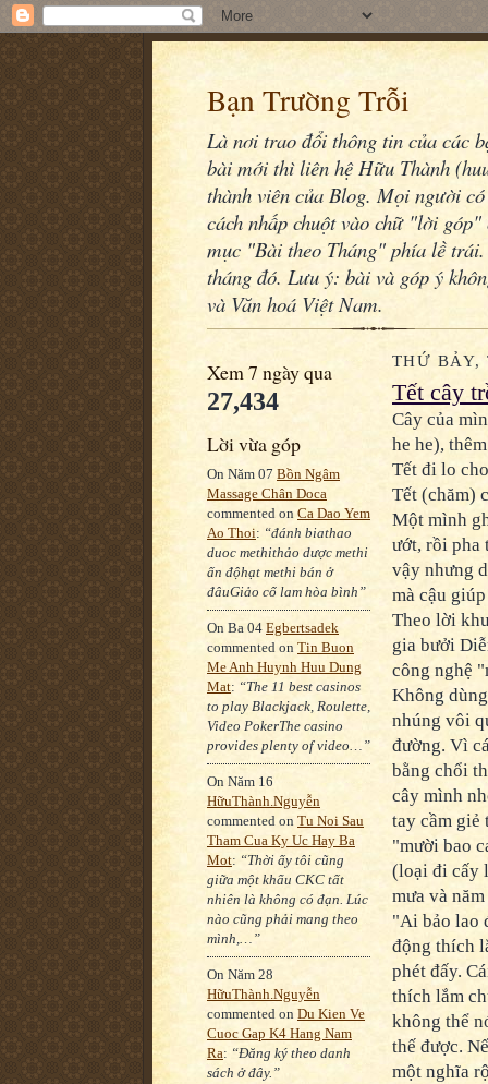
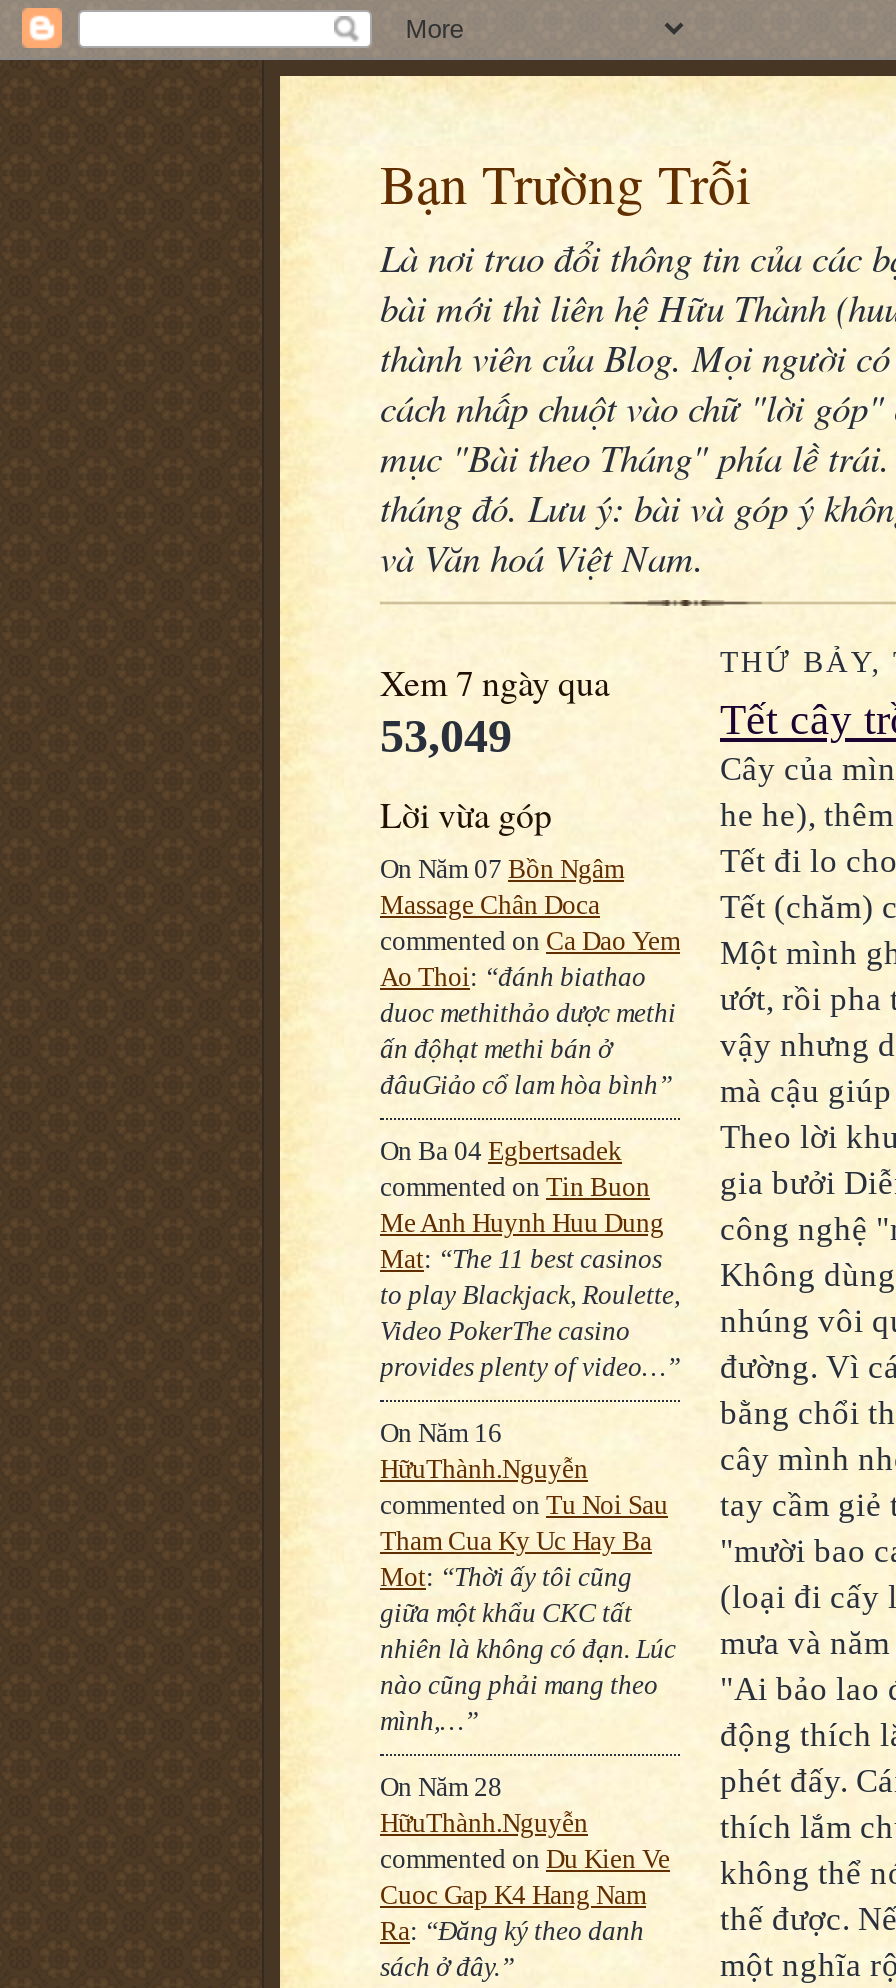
- 27,434
+ 53,049
